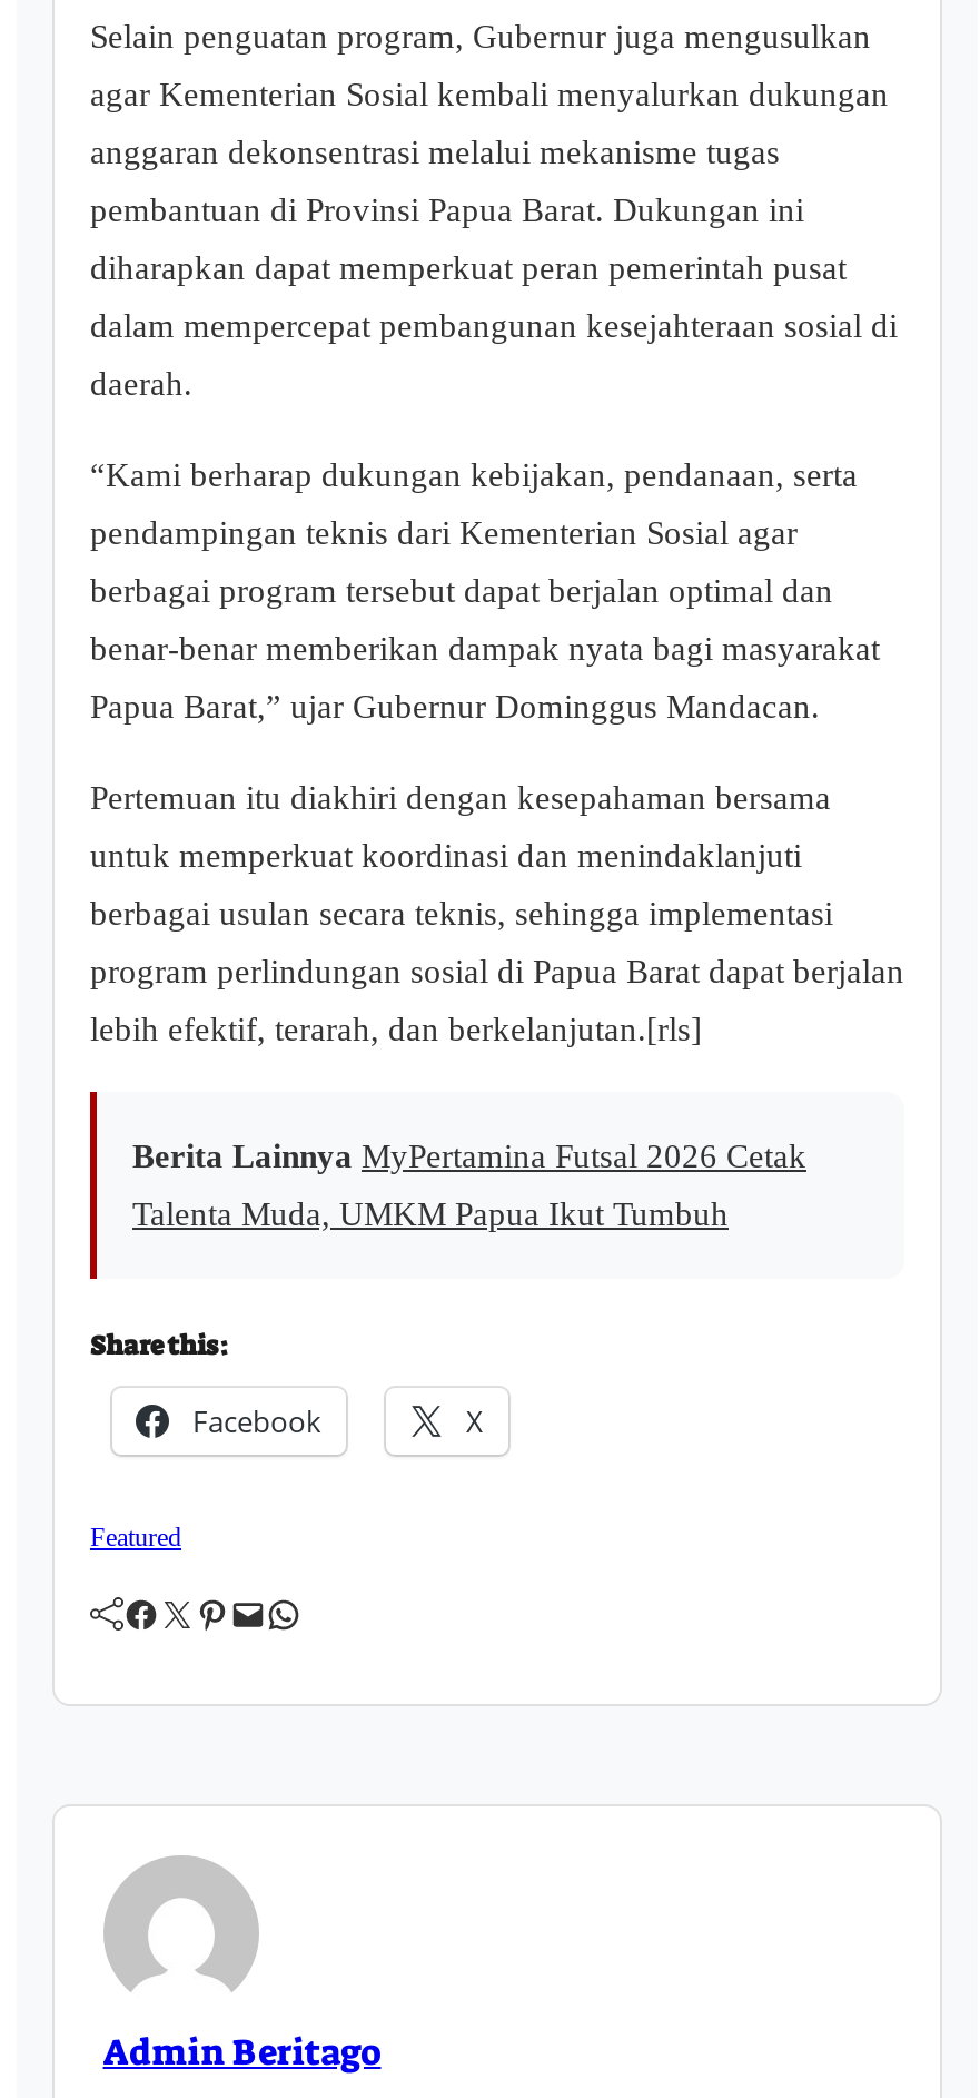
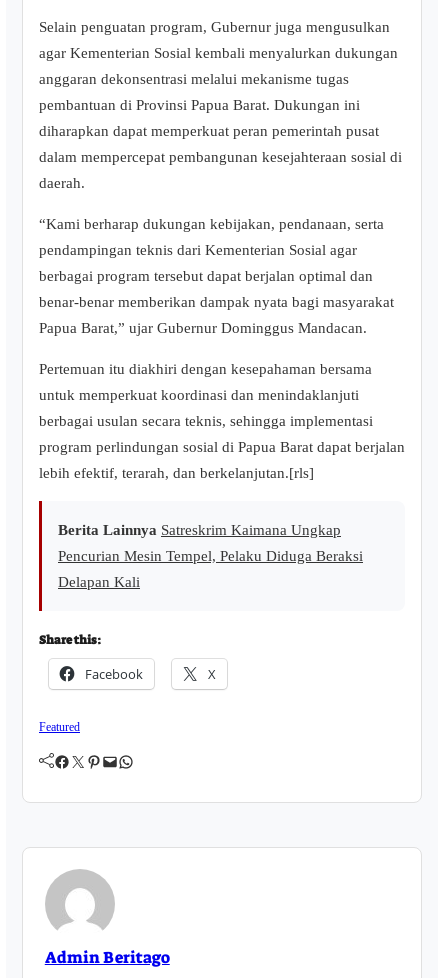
- Berita Lainnya MyPertamina Futsal 2026 Cetak
- Talenta Muda, UMKM Papua Ikut Tumbuh
+ Berita Lainnya Satreskrim Kaimana Ungkap
+ Pencurian Mesin Tempel, Pelaku Diduga Beraksi
+ Delapan Kali
